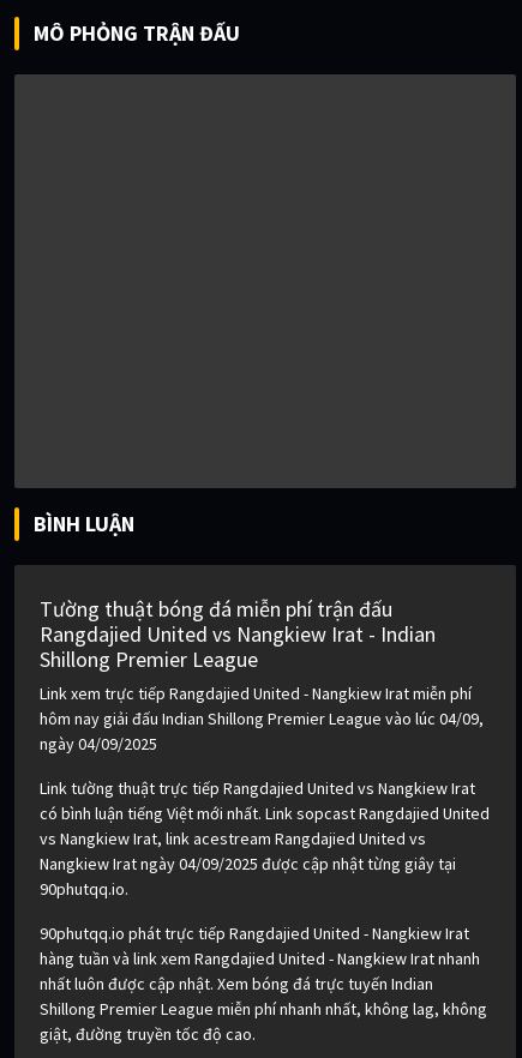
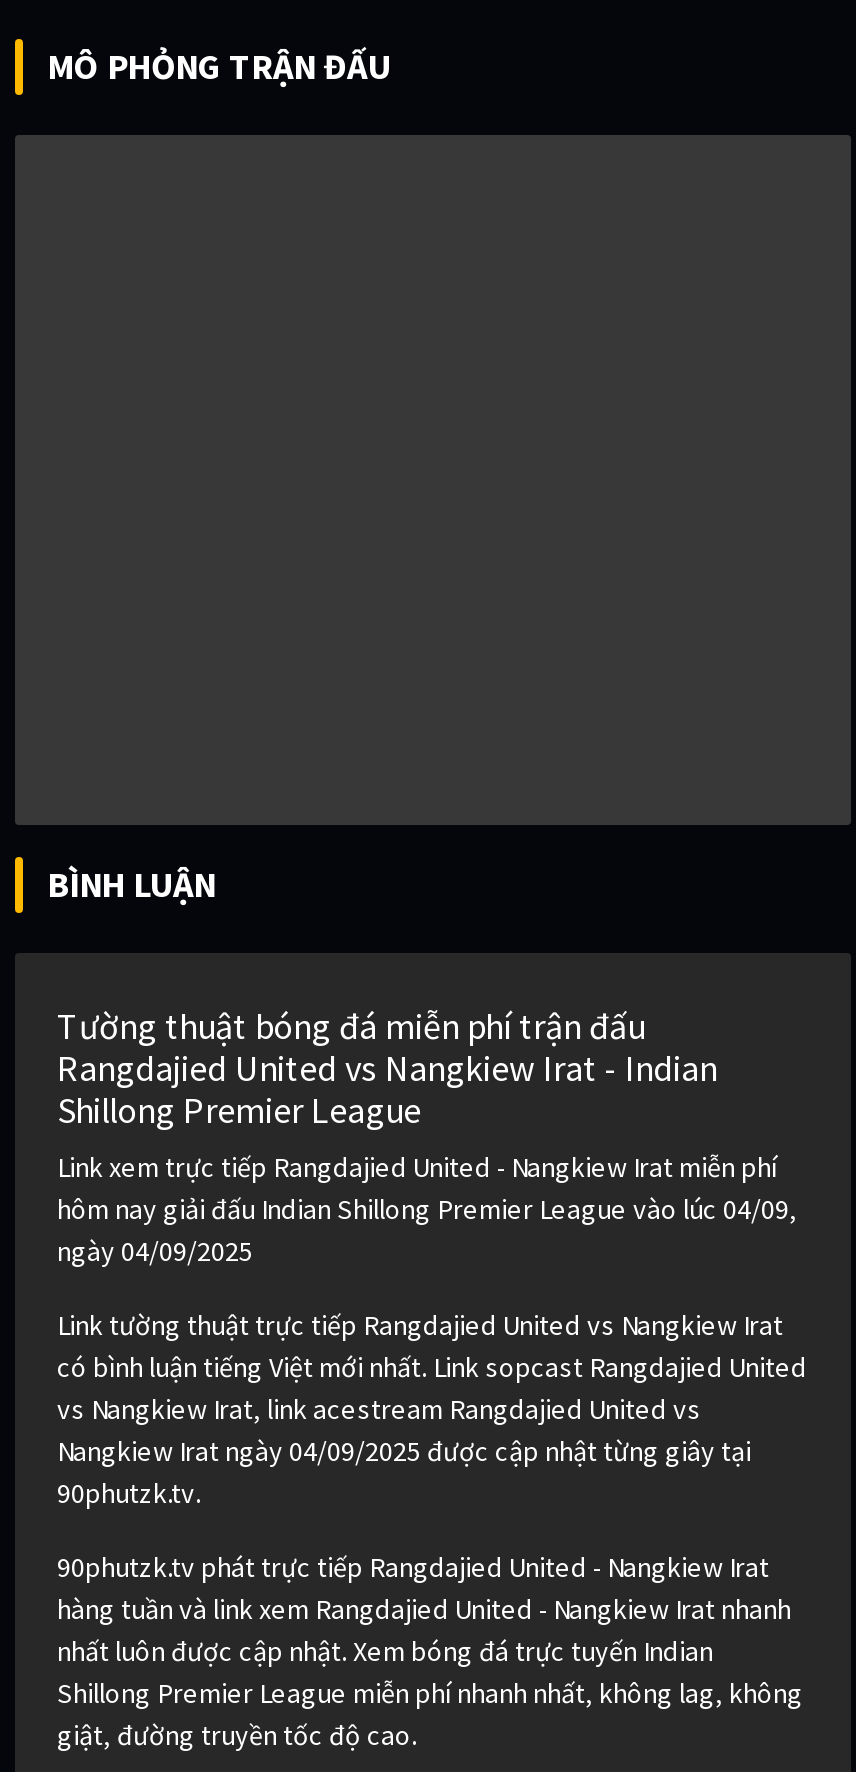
- 90phutqq.io.
+ 90phutzk.tv.

- 90phutqq.io phát trực tiếp Rangdajied United - Nangkiew Irat
+ 90phutzk.tv phát trực tiếp Rangdajied United - Nangkiew Irat
